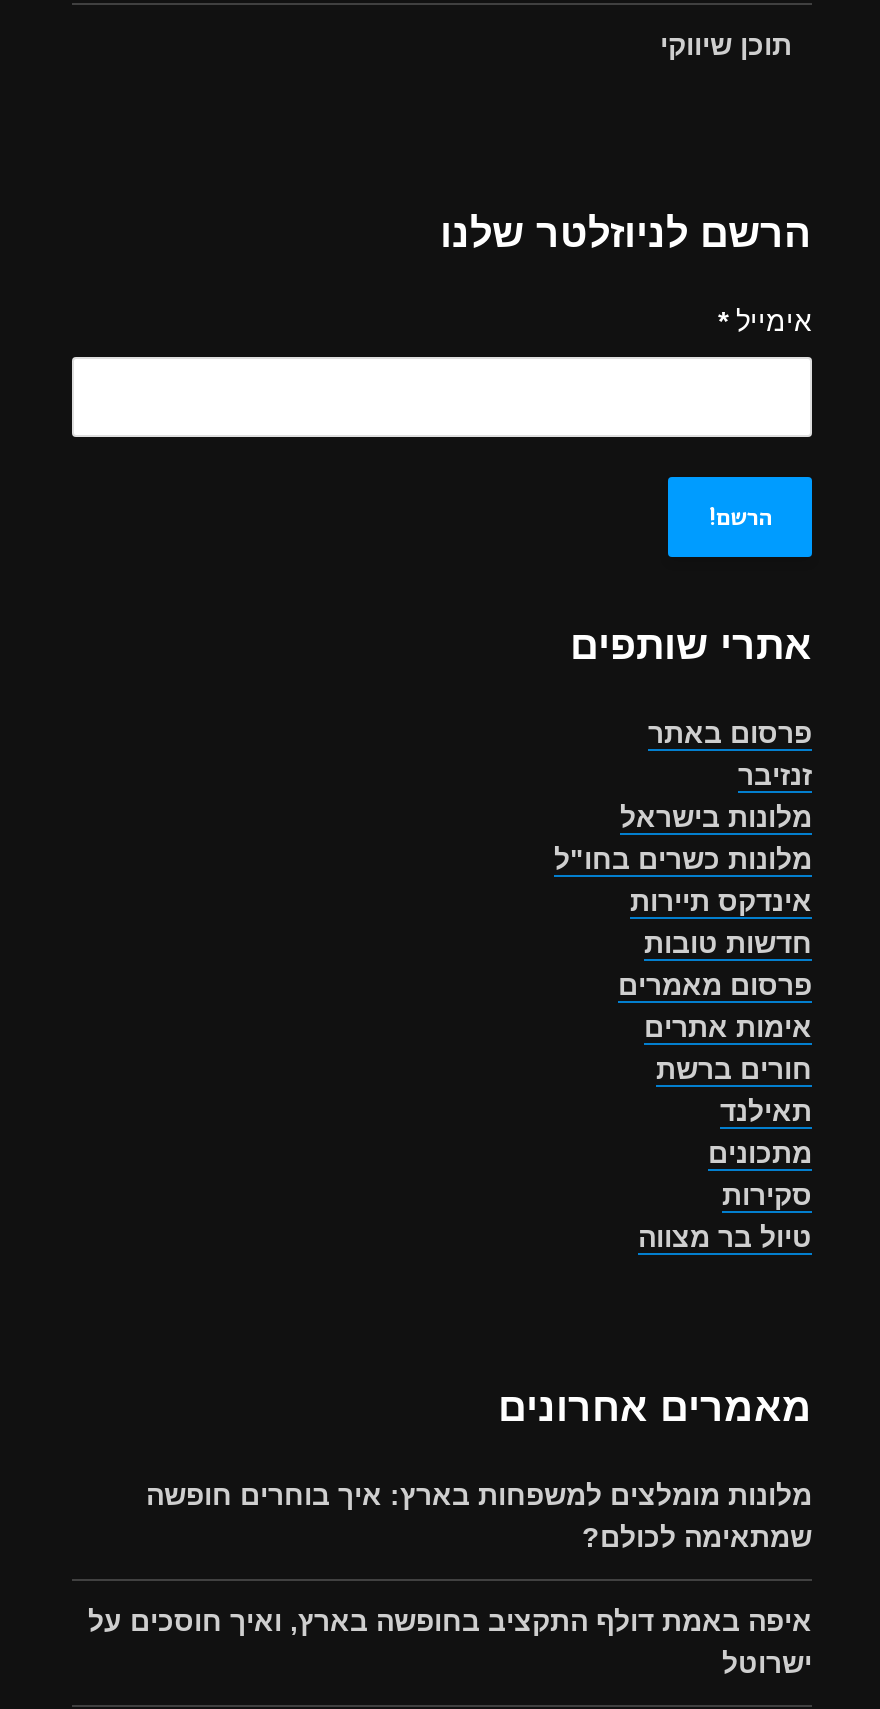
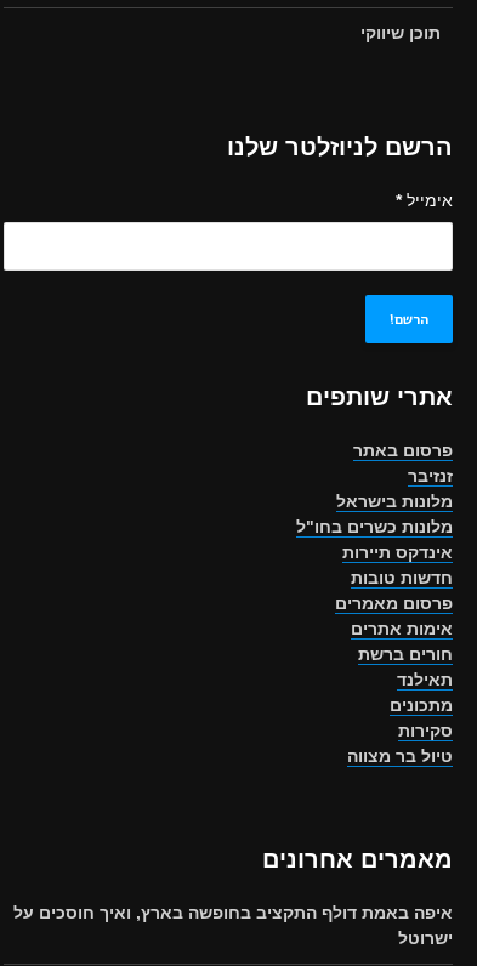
- מלונות מומלצים למשפחות בארץ: איך בוחרים חופשה
- שמתאימה לכולם?
